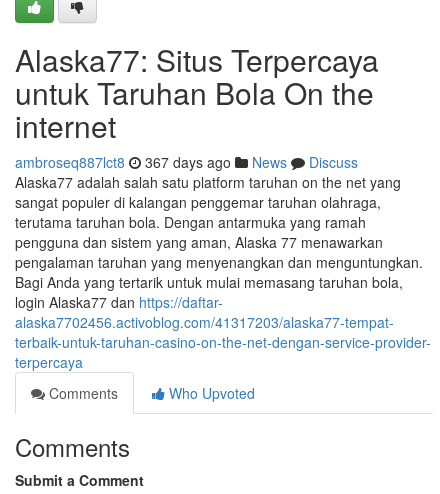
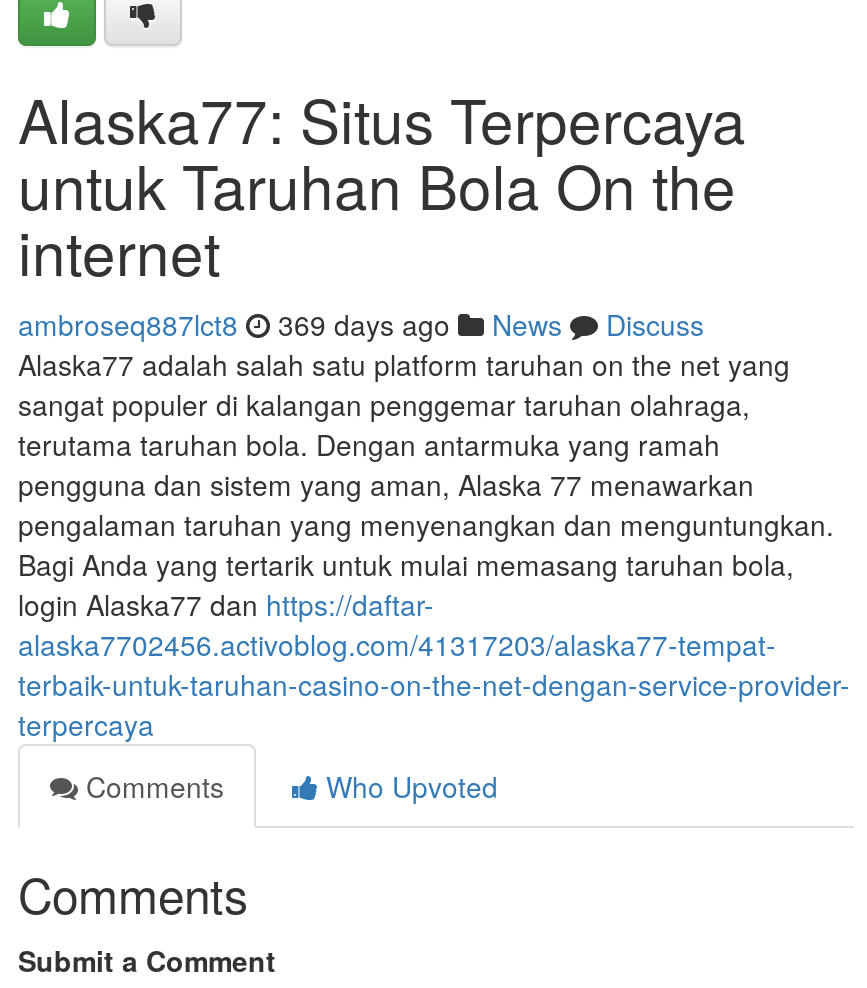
- ambroseq887lct8 367 days ago News Discuss
+ ambroseq887lct8 369 days ago News Discuss
